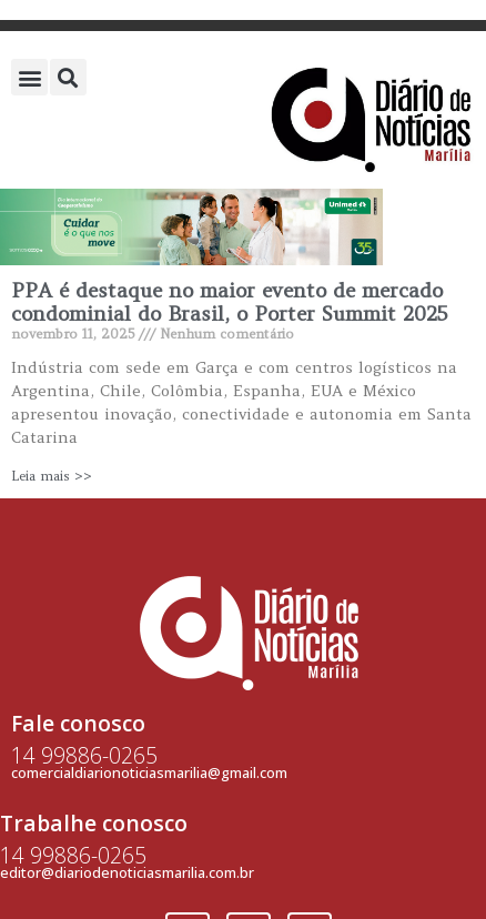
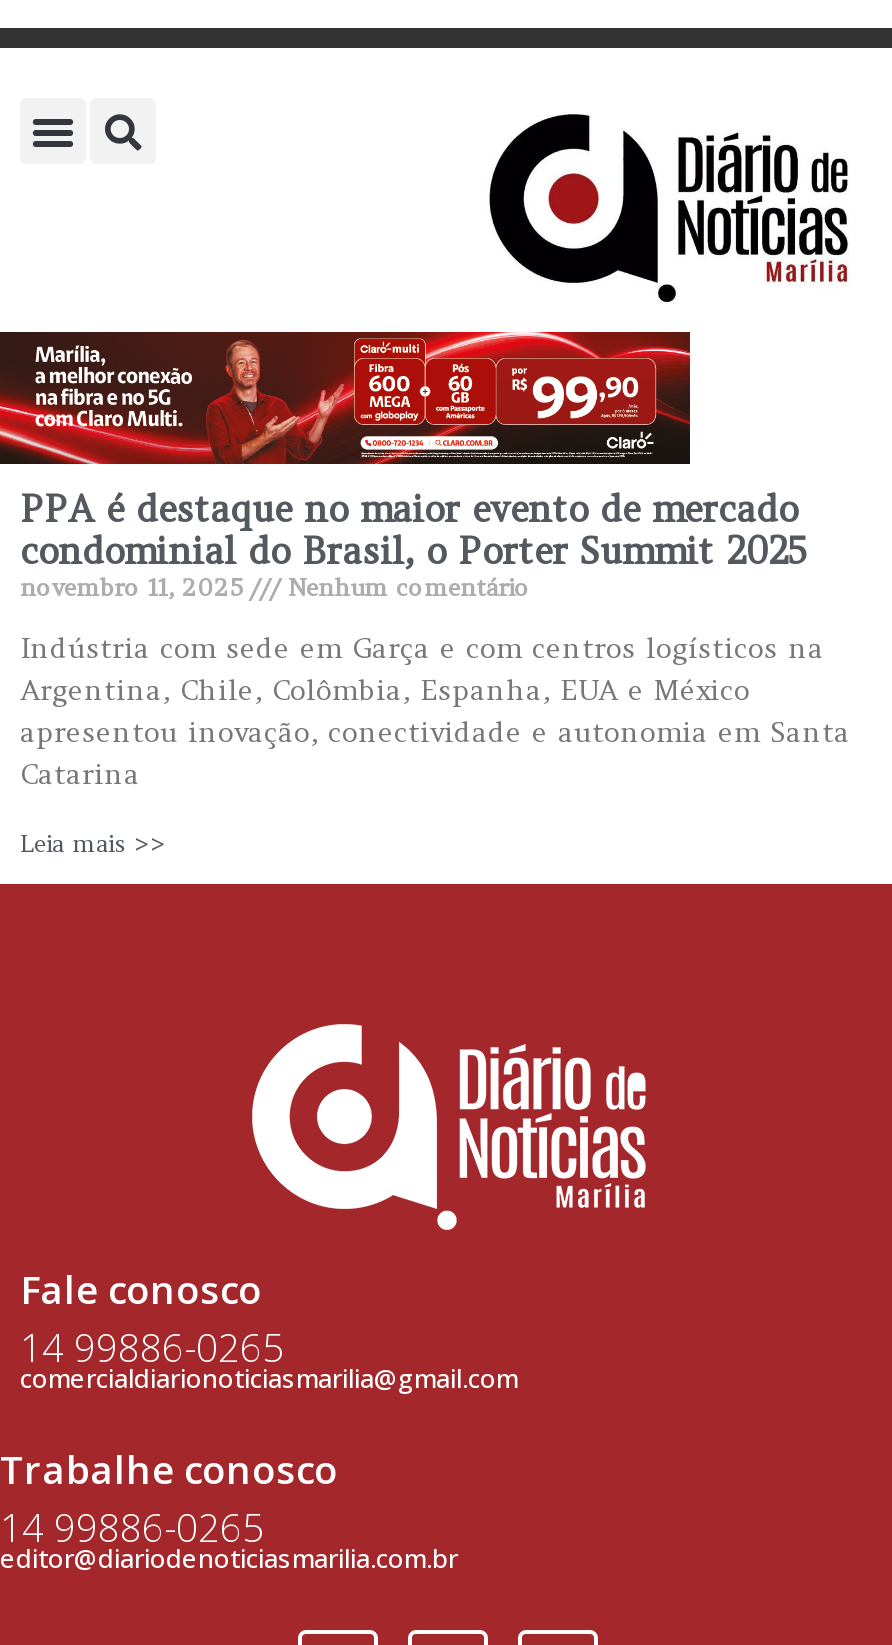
- [image]
+ [image]
